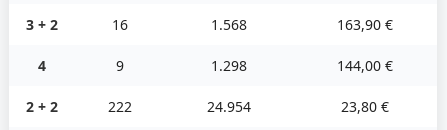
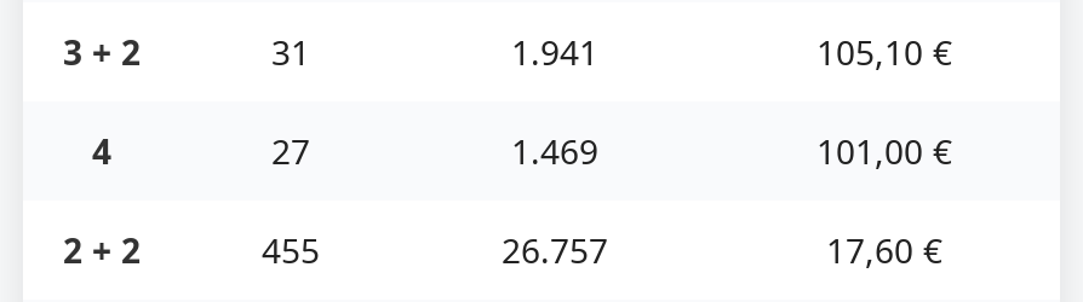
- 16
+ 31

- 1.568
+ 1.941

- 163,90 €
+ 105,10 €

- 9
+ 27

- 1.298
+ 1.469

- 144,00 €
+ 101,00 €

- 222
+ 455

- 24.954
+ 26.757

- 23,80 €
+ 17,60 €
